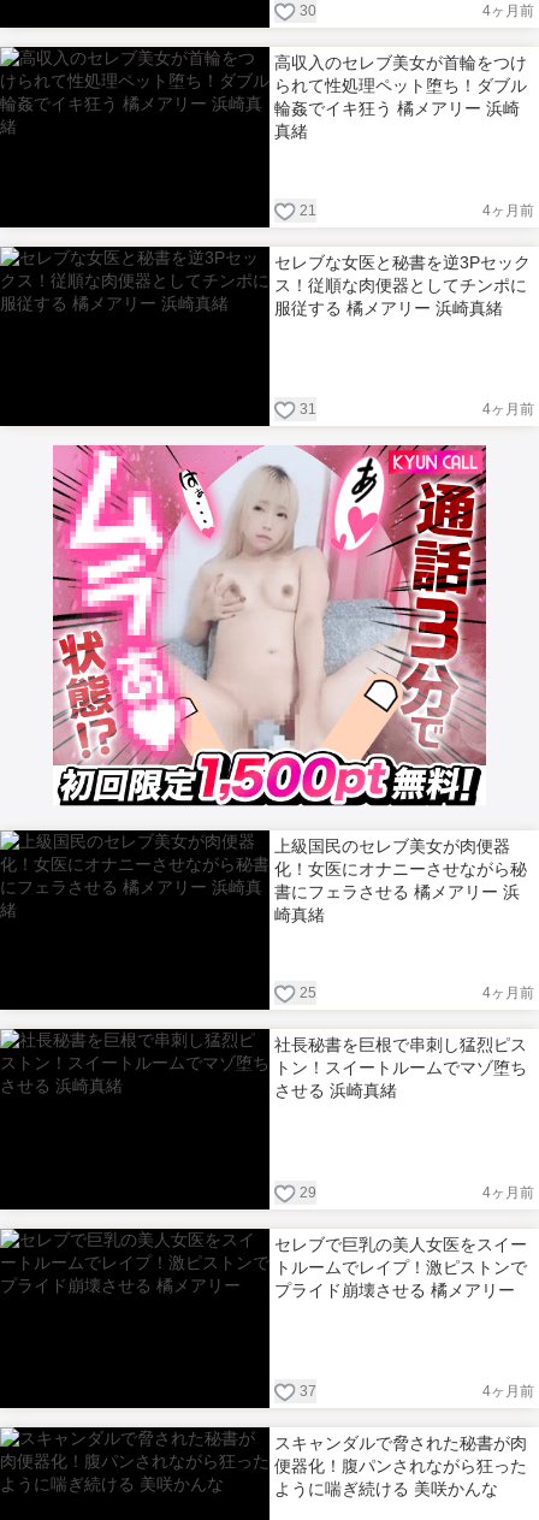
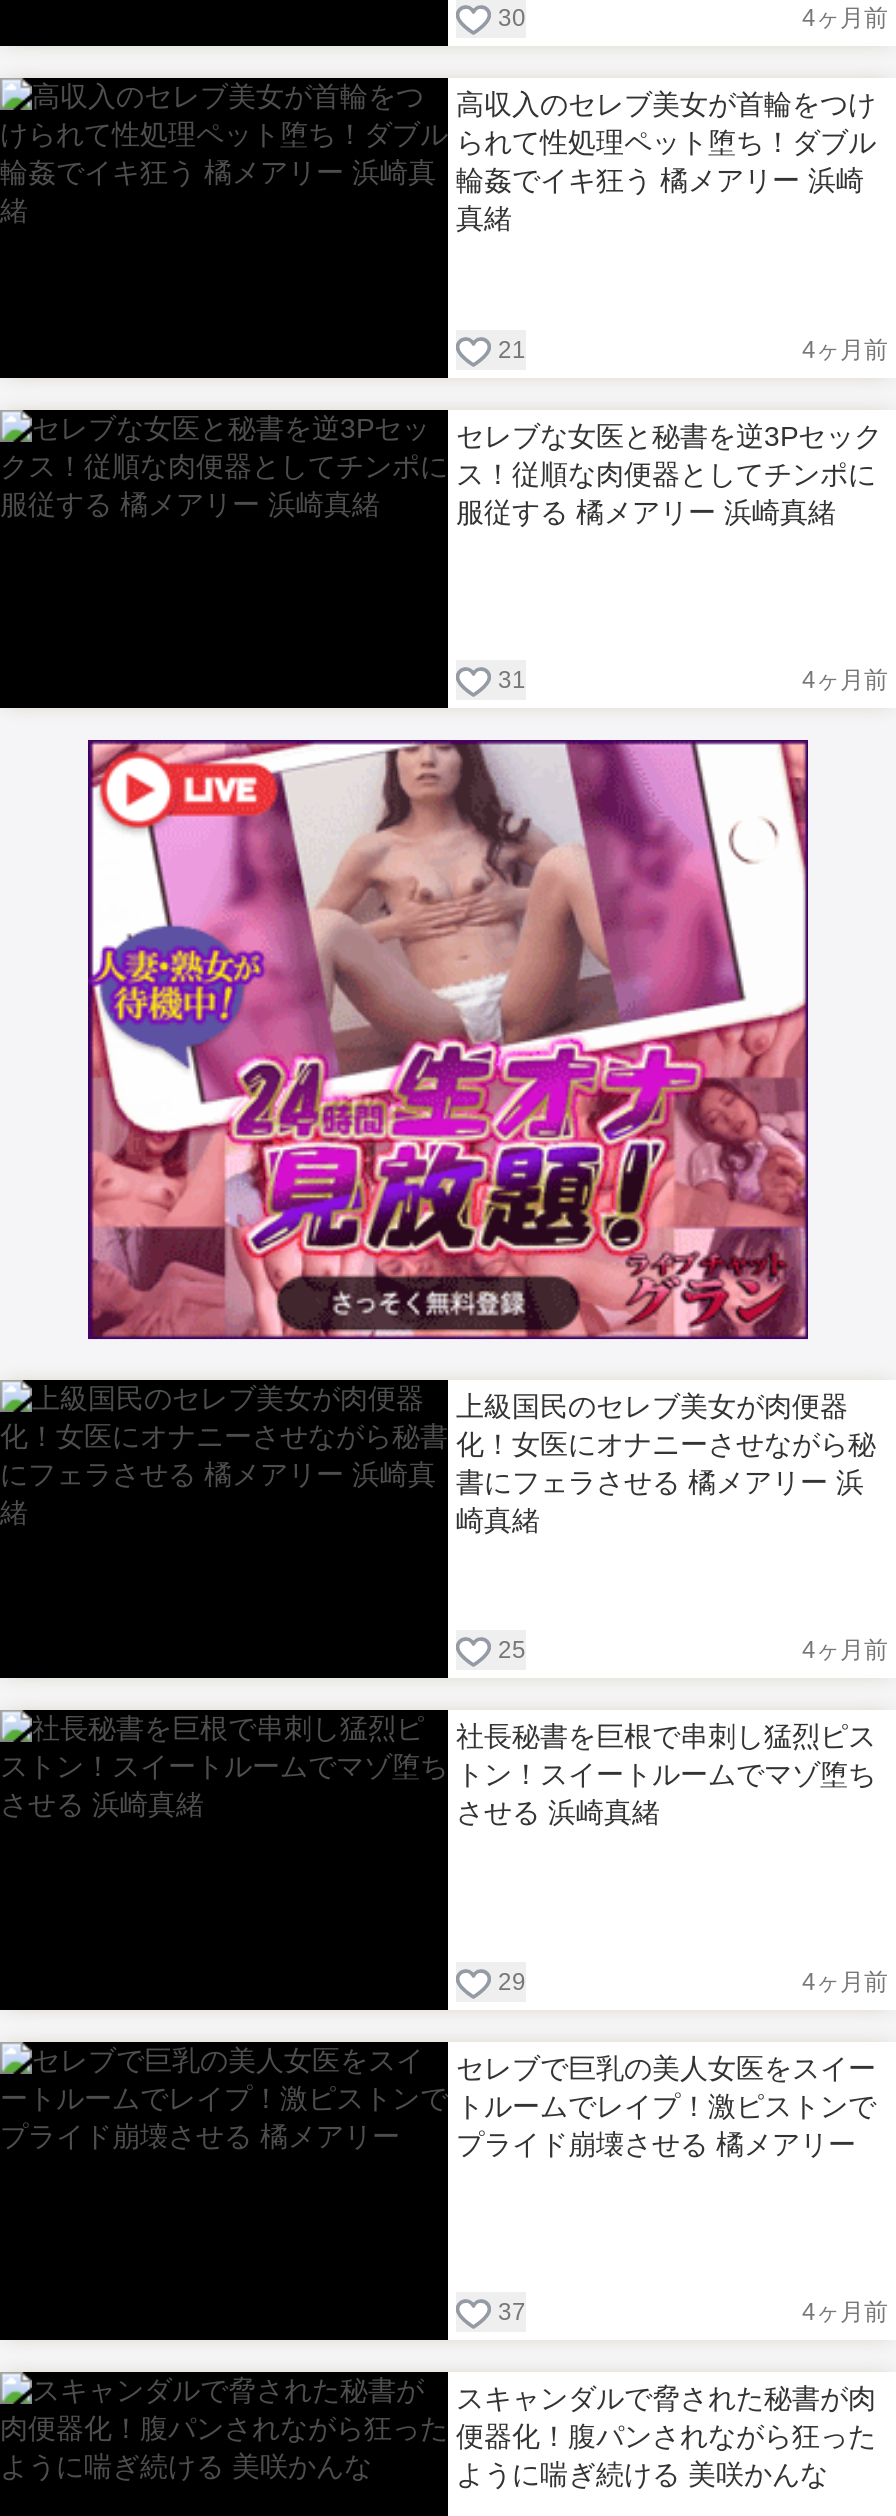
- [image]
+ [image]
